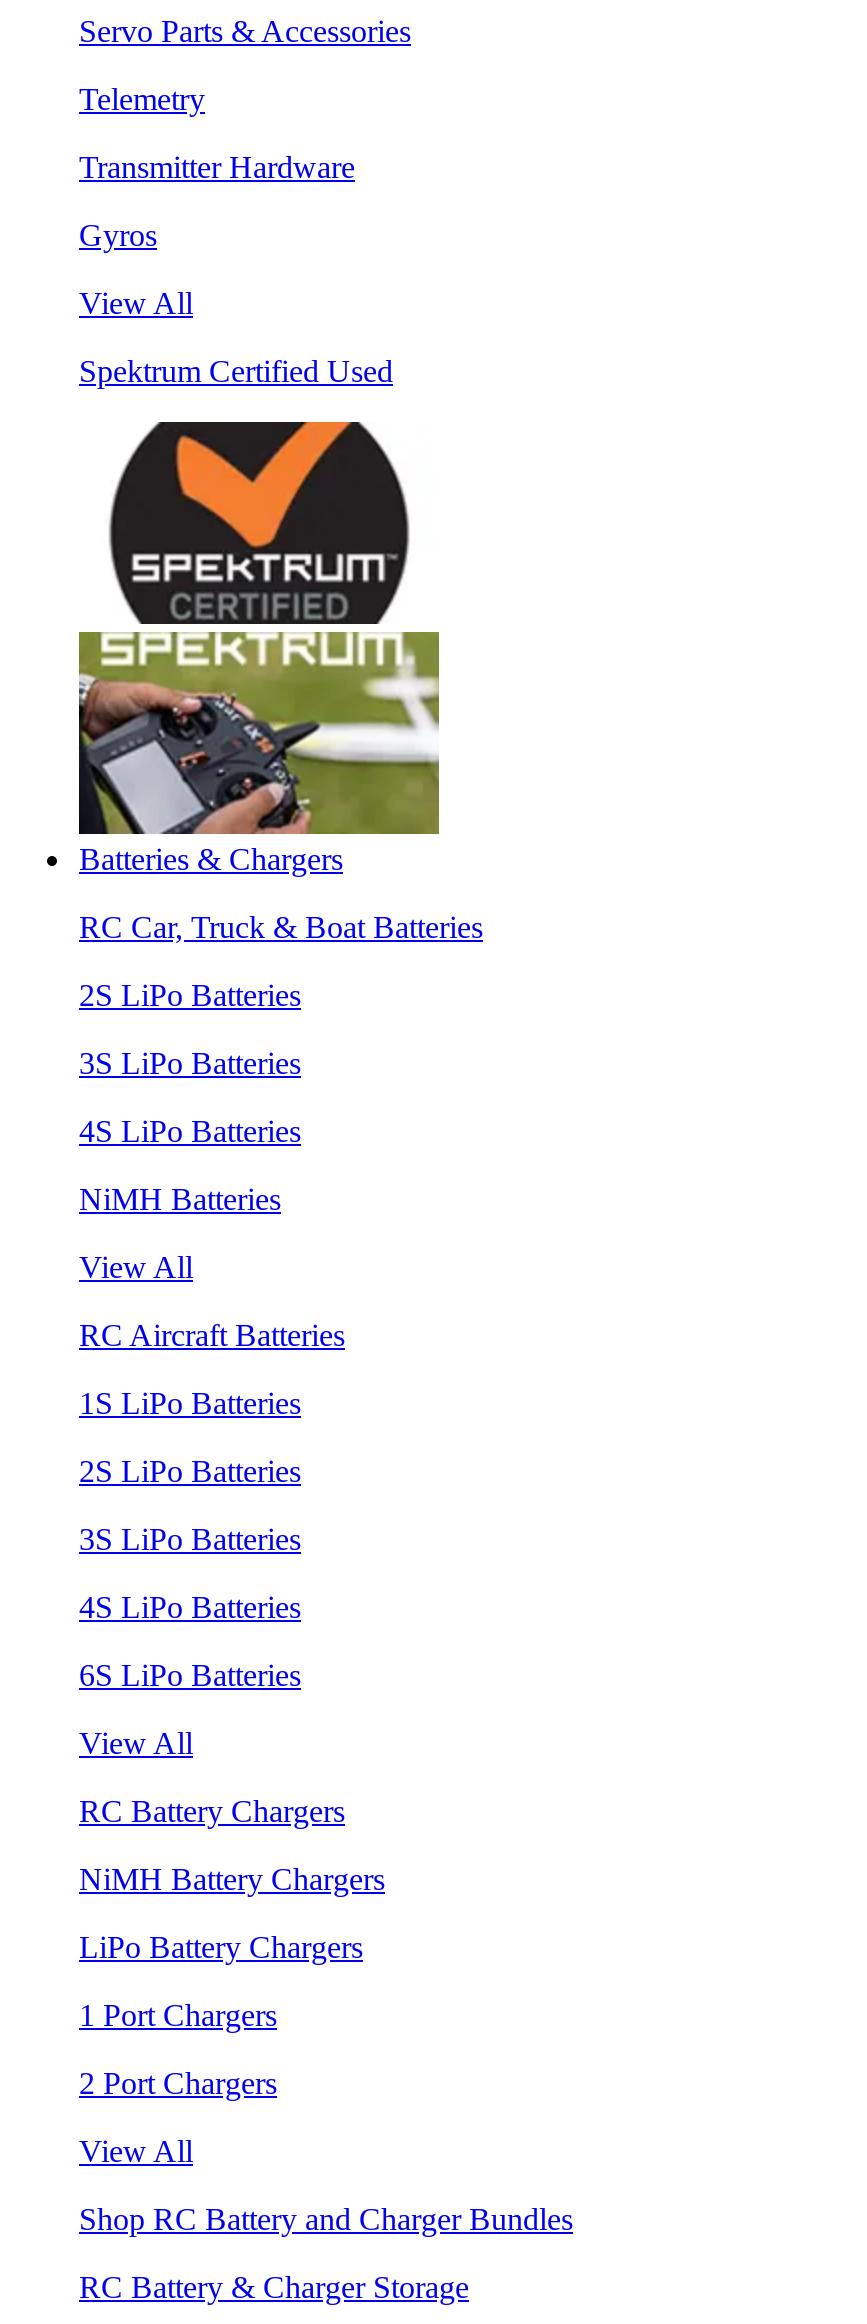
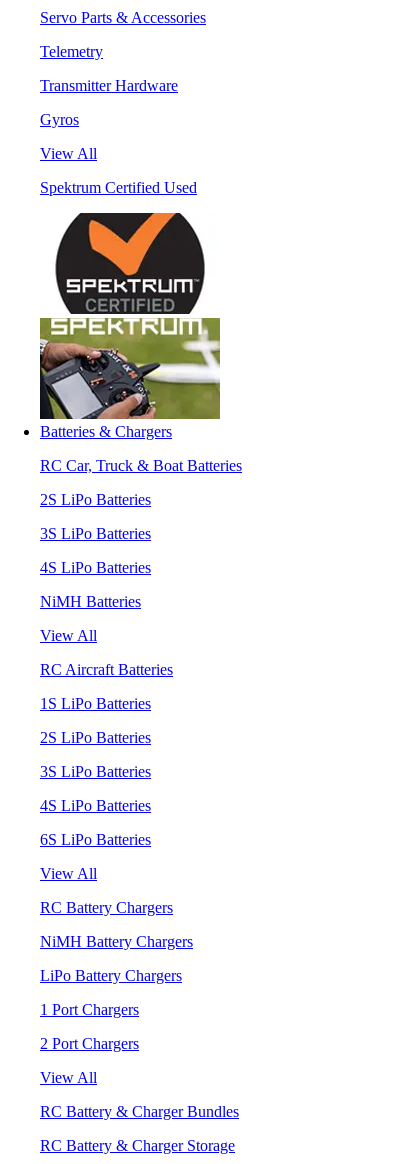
- Shop RC Battery and Charger Bundles
+ RC Battery & Charger Bundles
